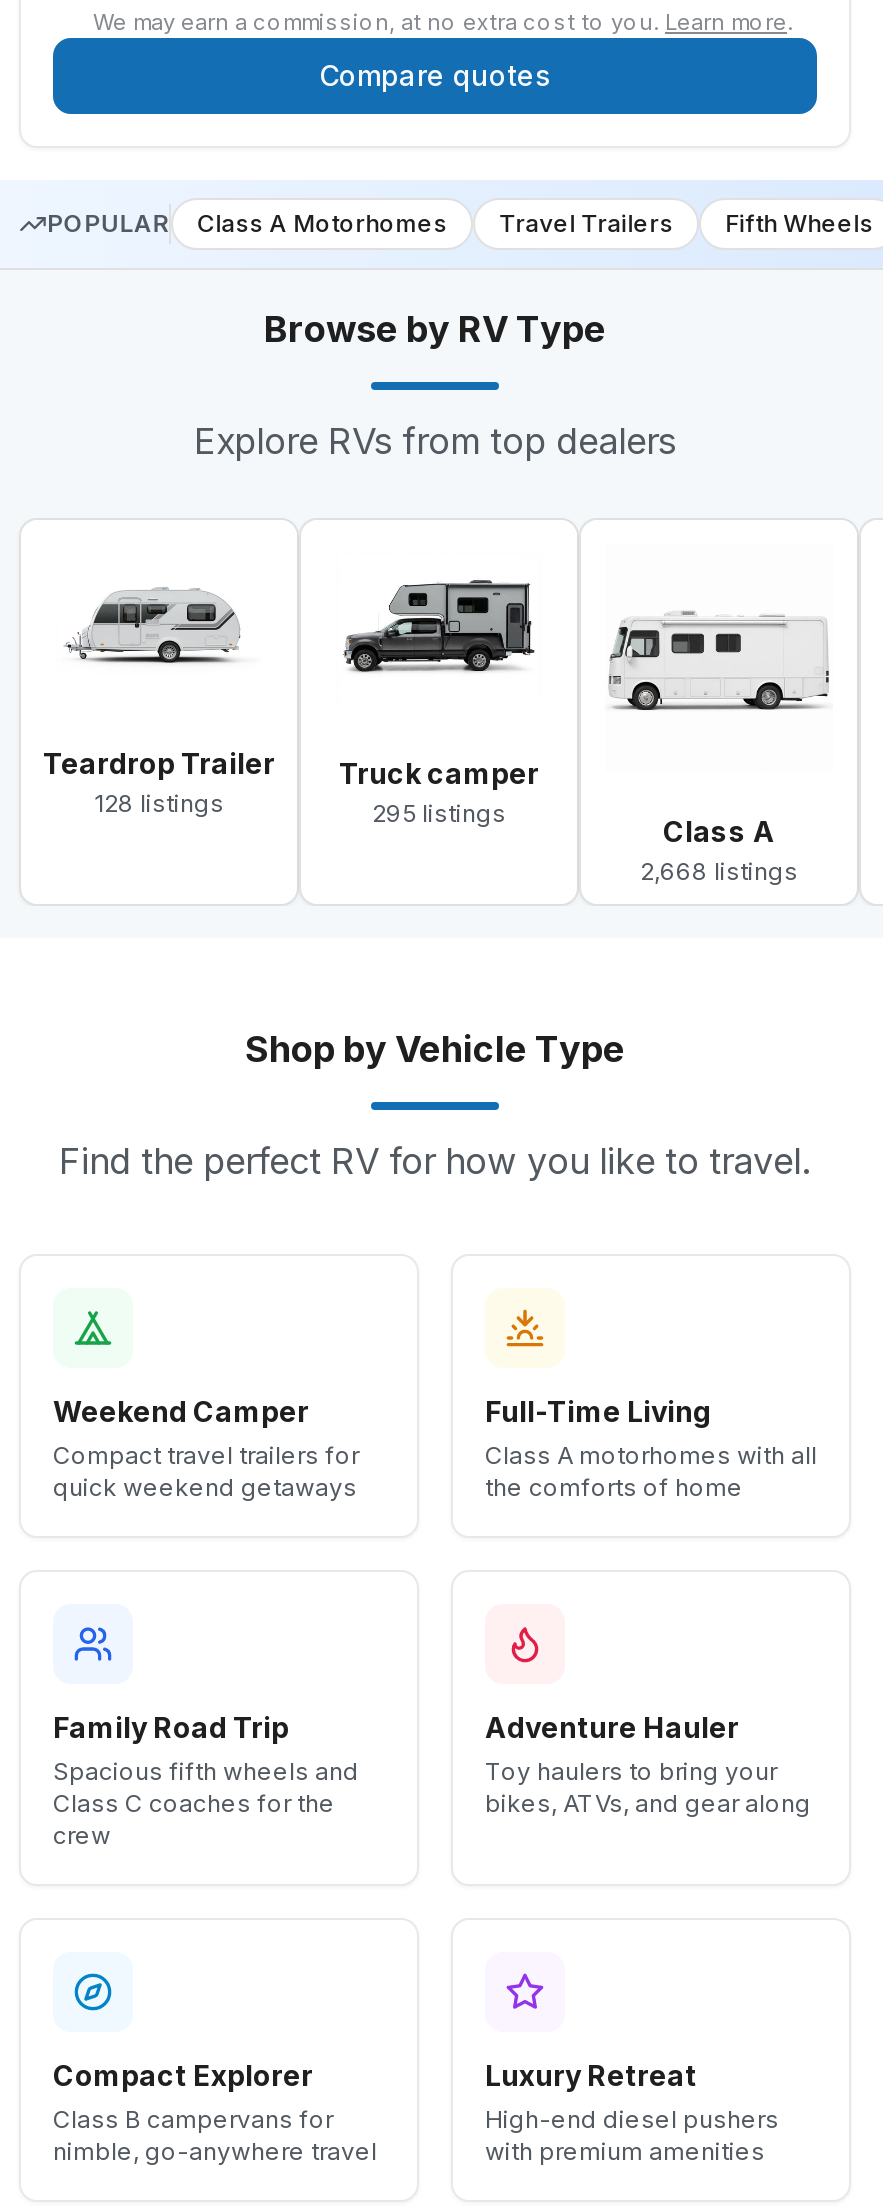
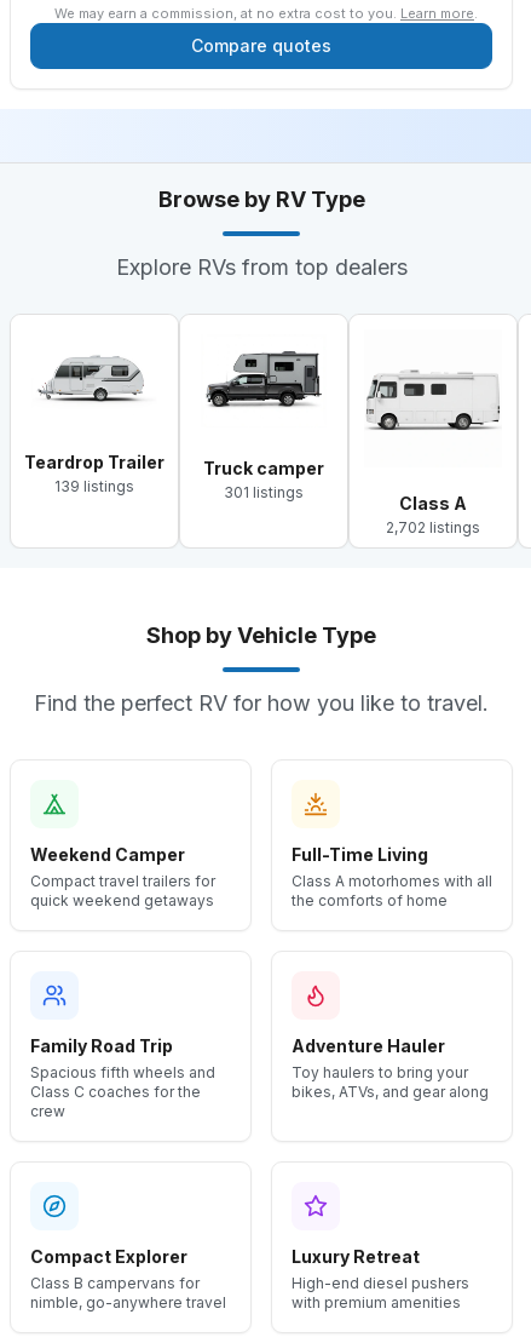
- POPULAR
- Class A Motorhomes
- Travel Trailers
- Fifth Wheels

- 128 listings
+ 139 listings

- 295 listings
+ 301 listings

- 2,668 listings
+ 2,702 listings
